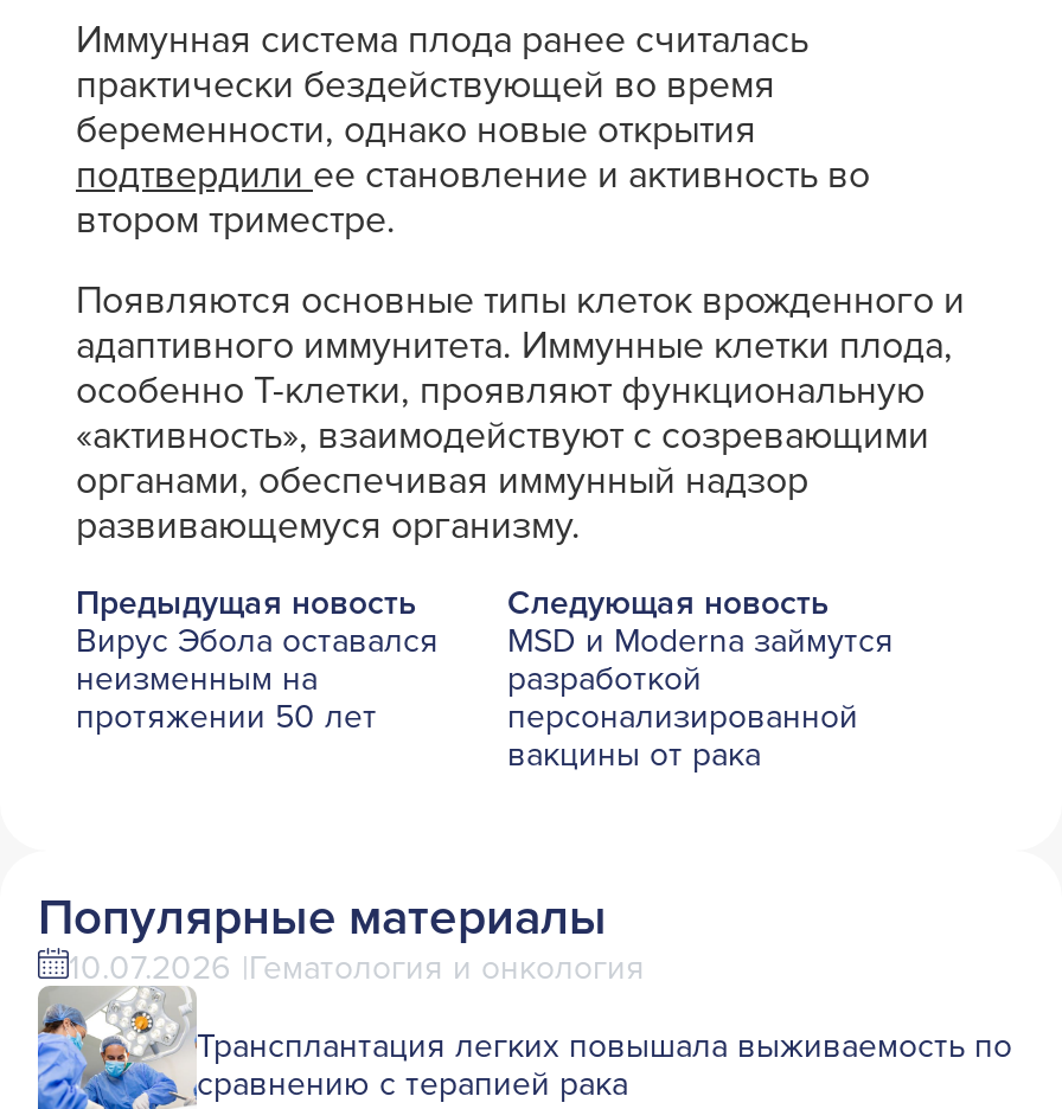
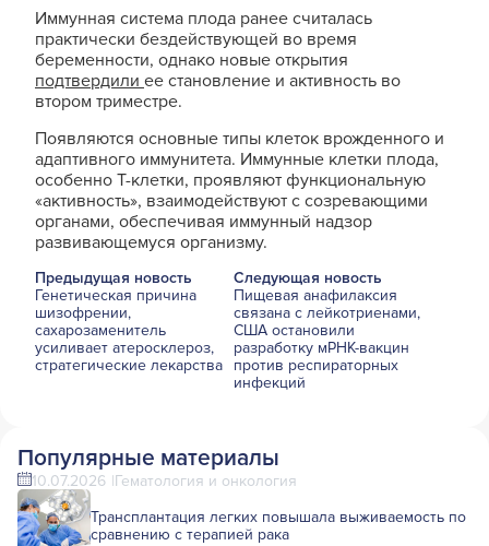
- Вирус Эбола оставался
- неизменным на
- протяжении 50 лет
+ Генетическая причина
+ шизофрении,
+ сахарозаменитель
+ усиливает атеросклероз,
+ стратегические лекарства

- MSD и Moderna займутся
- разработкой
- персонализированной
- вакцины от рака
+ Пищевая анафилаксия
+ связана с лейкотриенами,
+ США остановили
+ разработку мРНК-вакцин
+ против респираторных
+ инфекций
